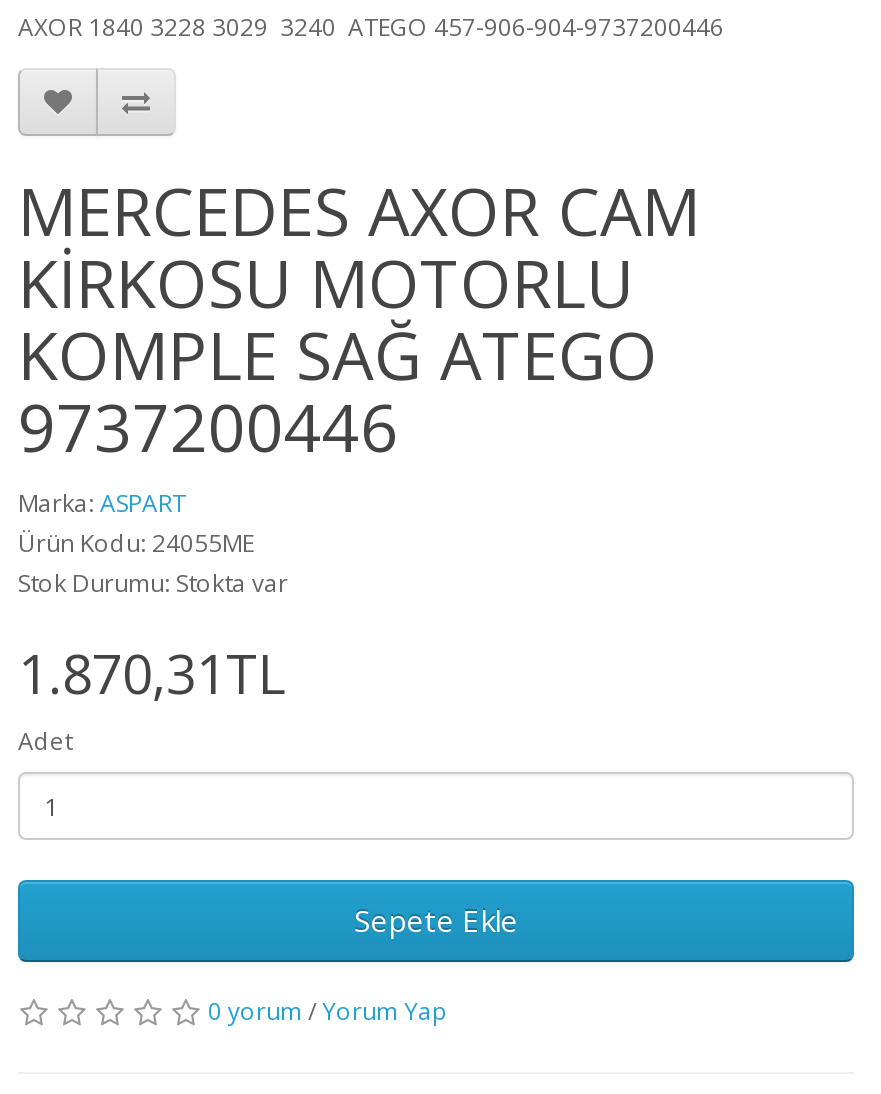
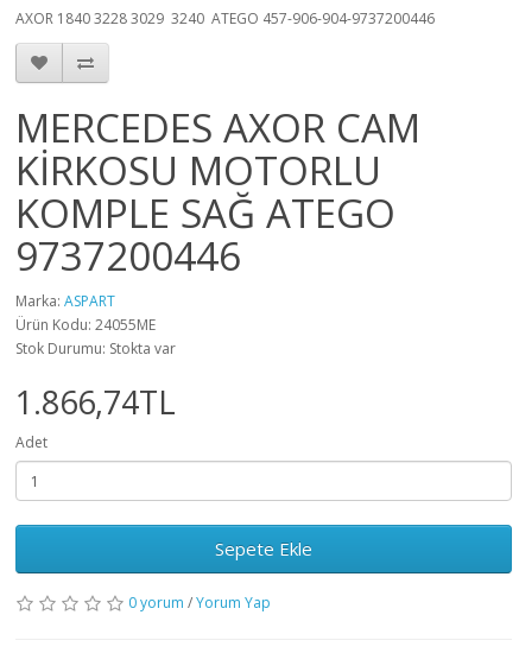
- 1.870,31TL
+ 1.866,74TL
